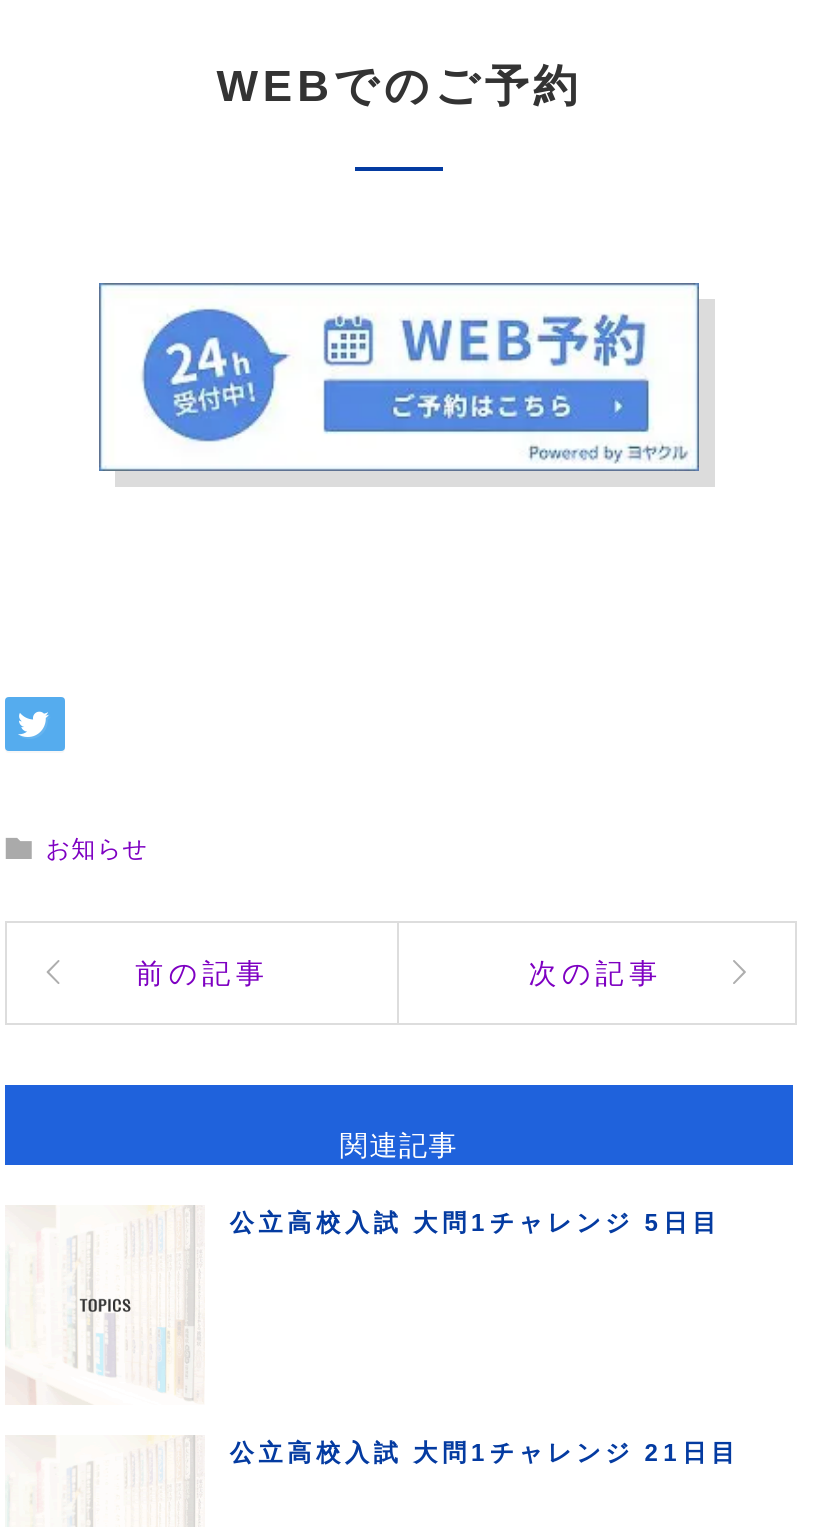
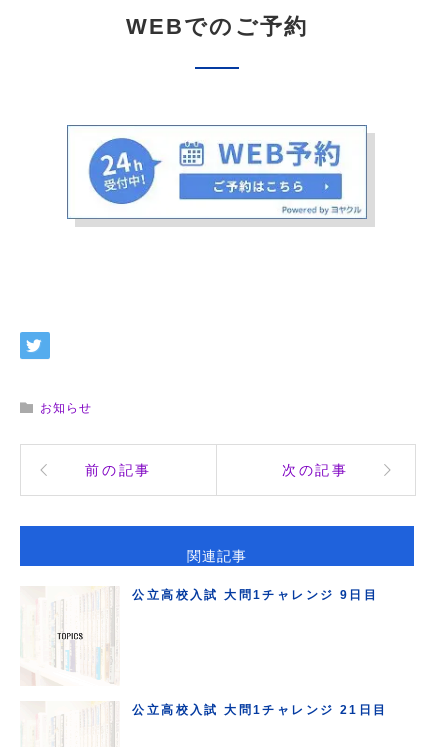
- 公立高校入試 大問1チャレンジ 5日目
+ 公立高校入試 大問1チャレンジ 9日目
